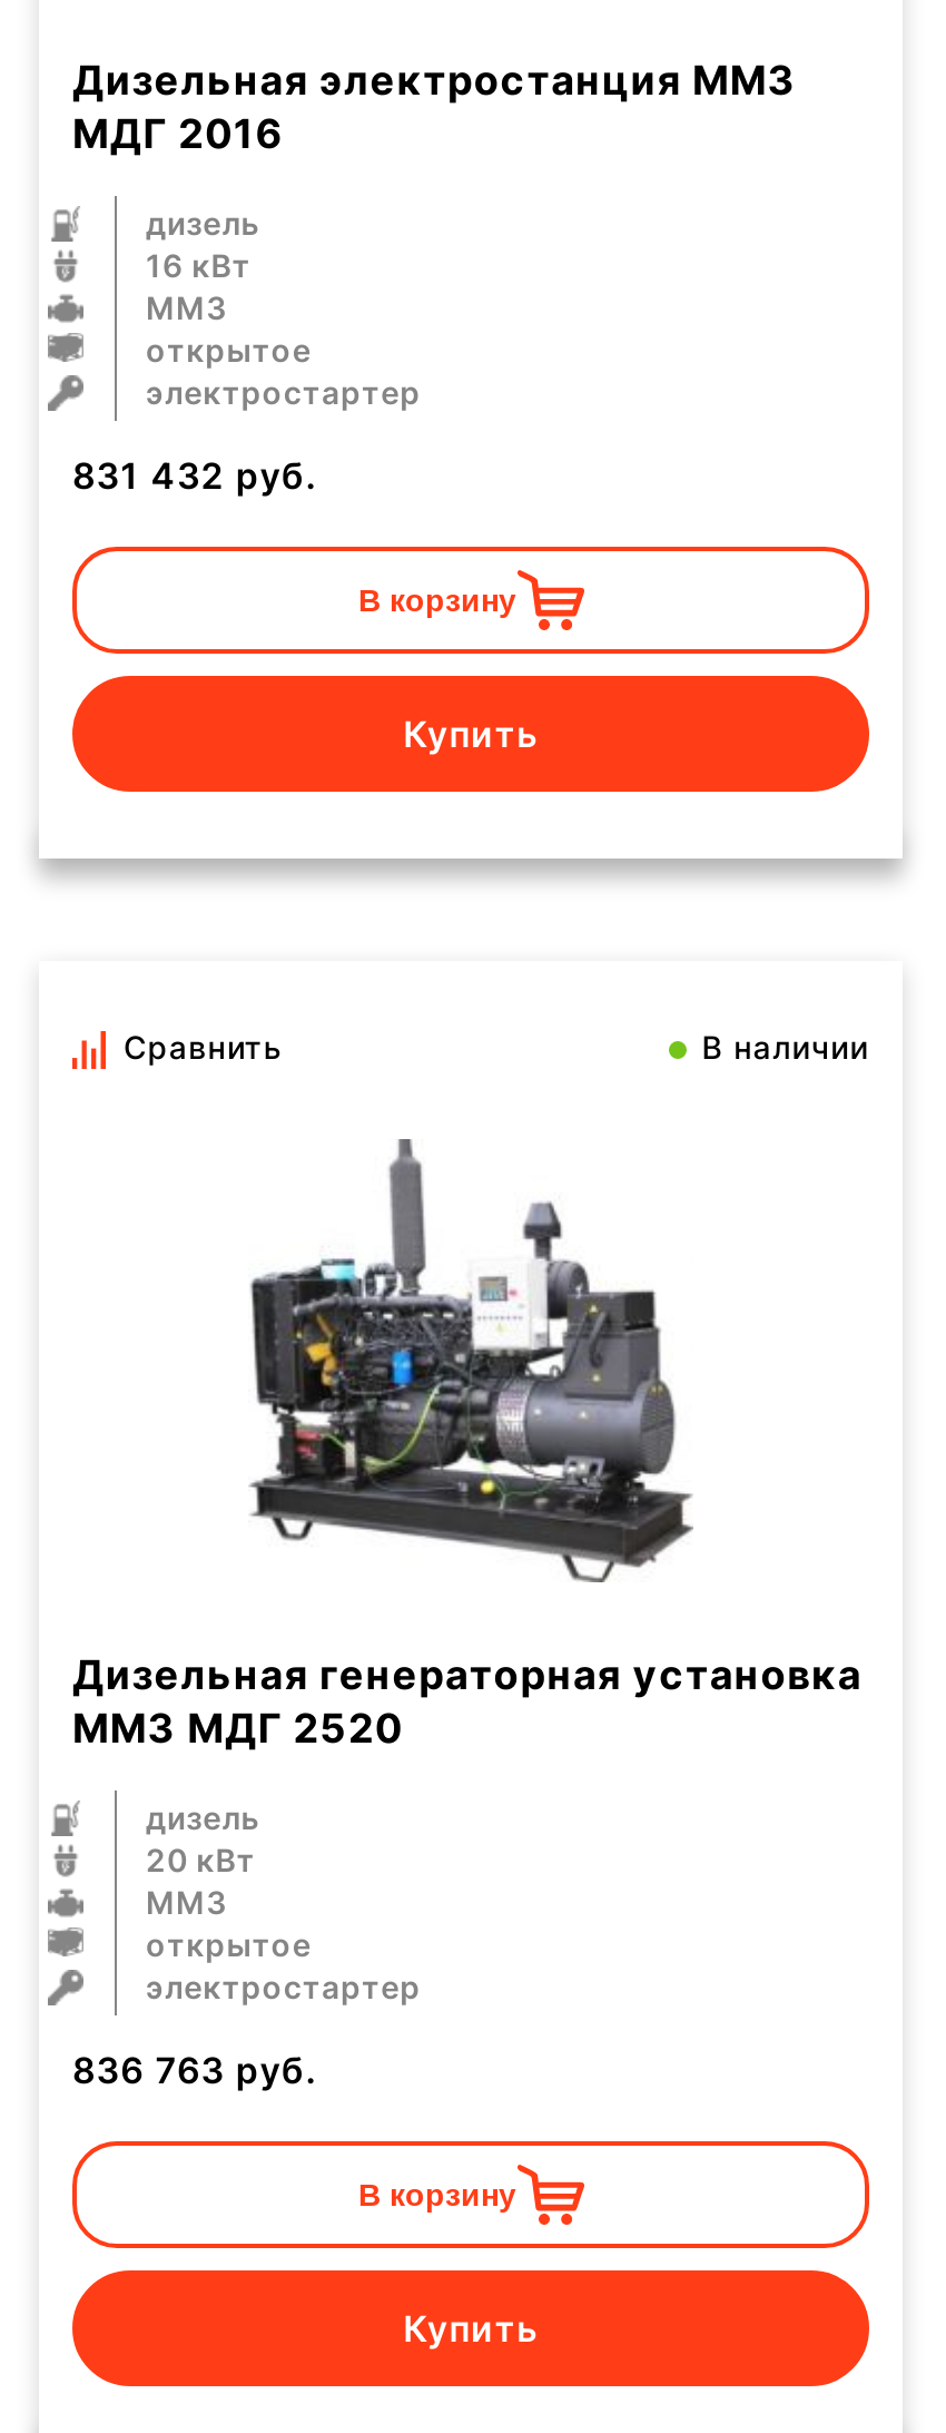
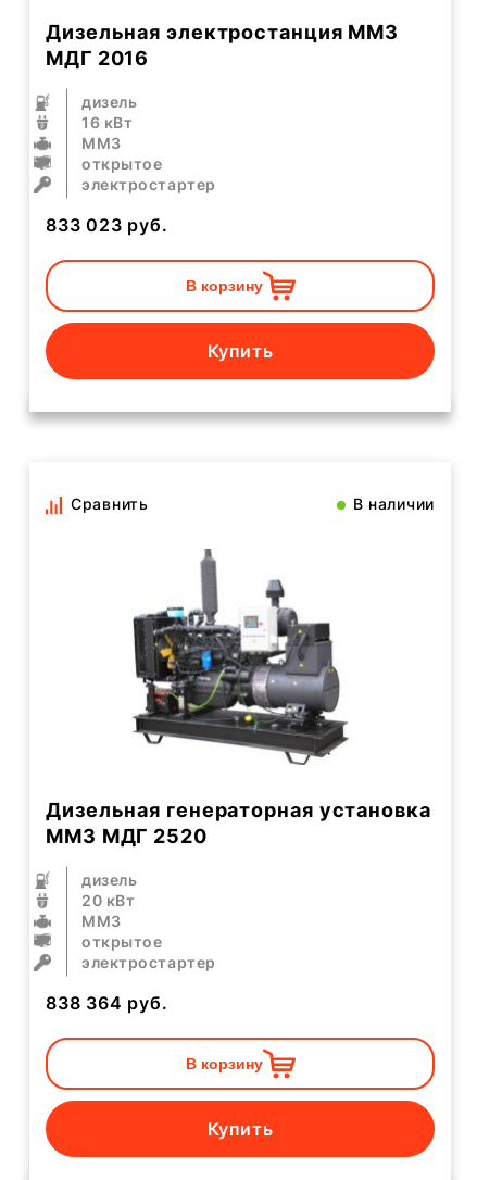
- 831 432 руб.
+ 833 023 руб.

- 836 763 руб.
+ 838 364 руб.
